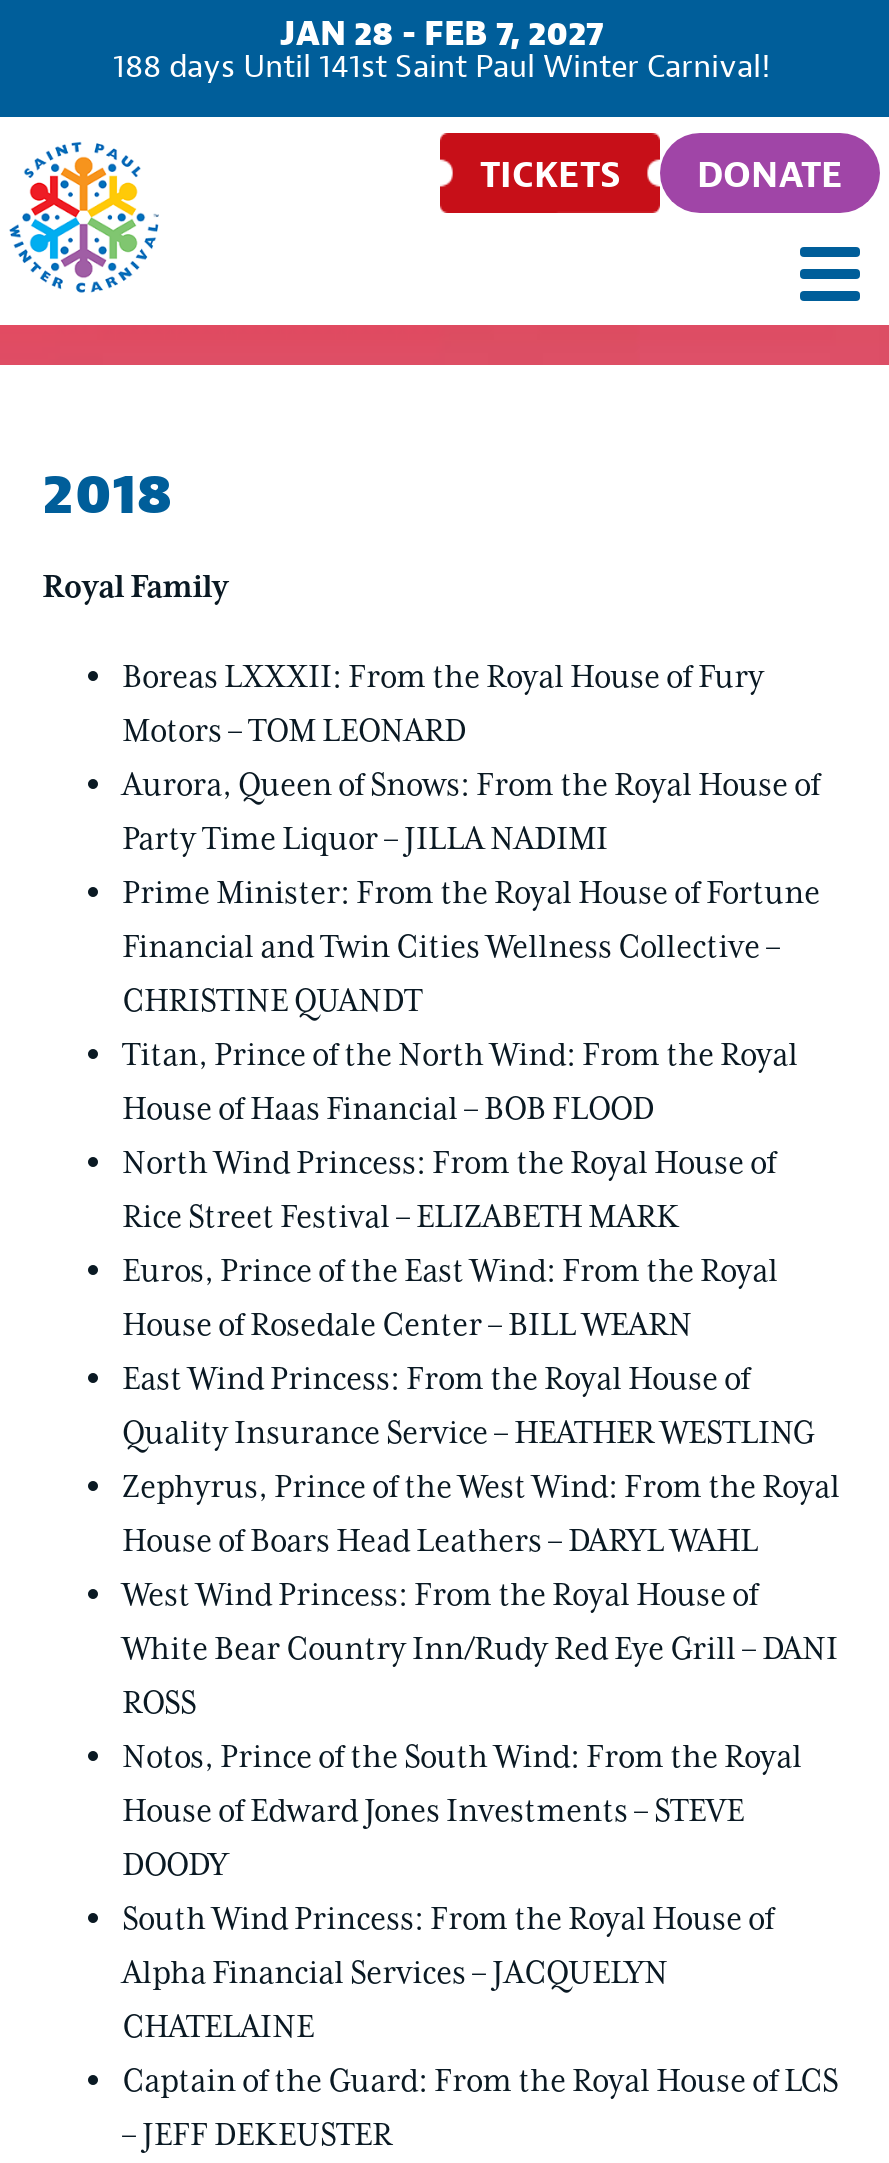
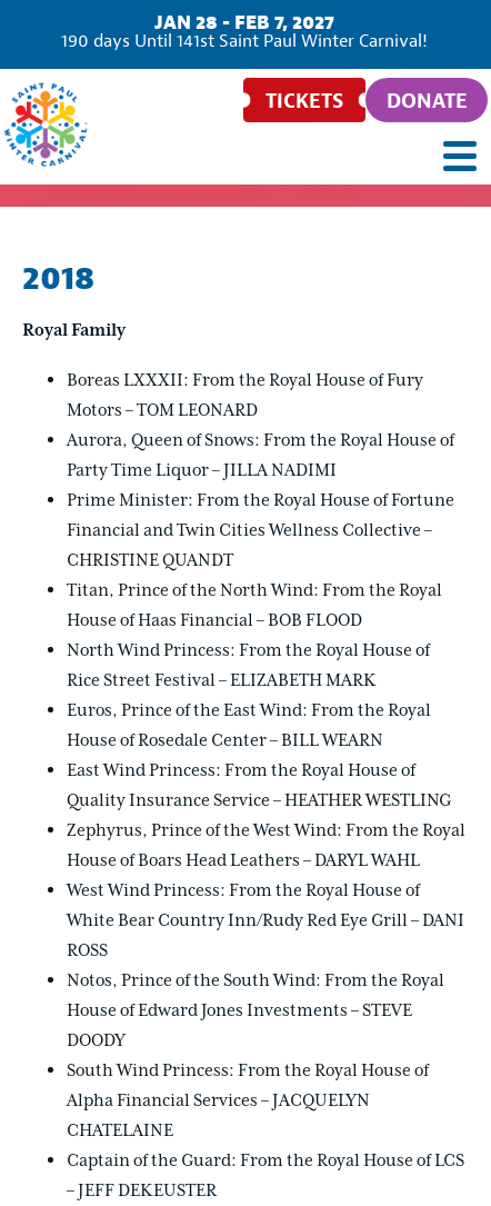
- 188 days Until 141st Saint Paul Winter Carnival!
+ 190 days Until 141st Saint Paul Winter Carnival!
